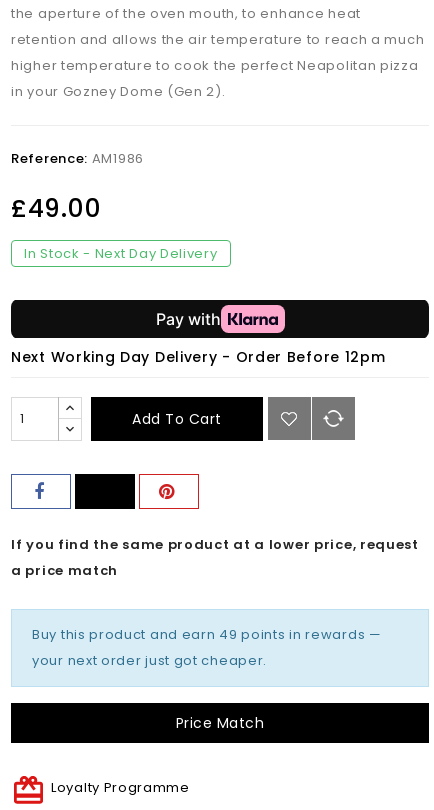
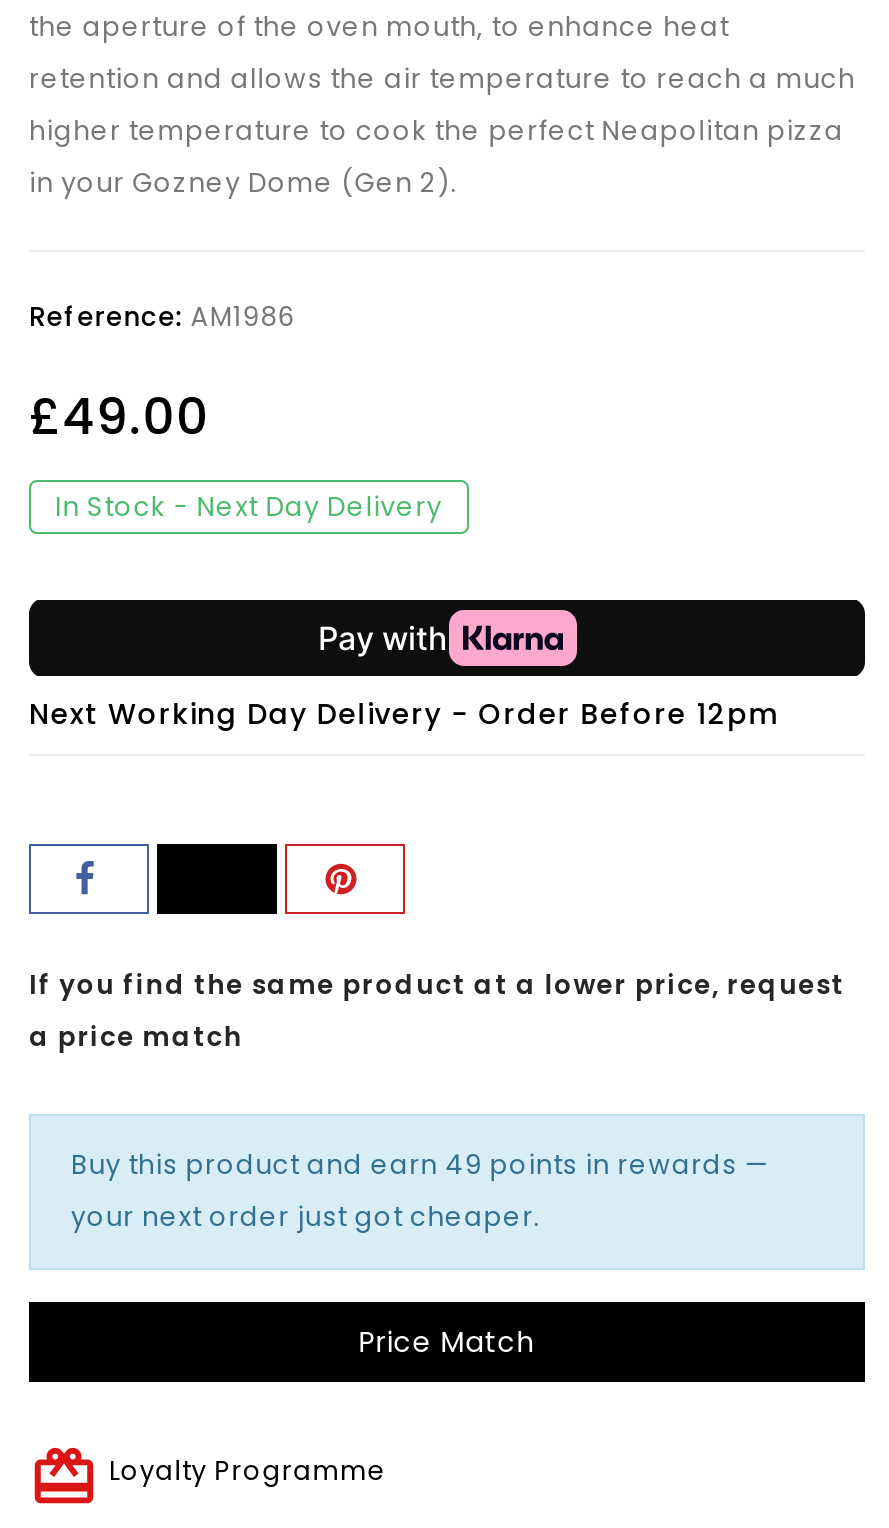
- Add To Cart
